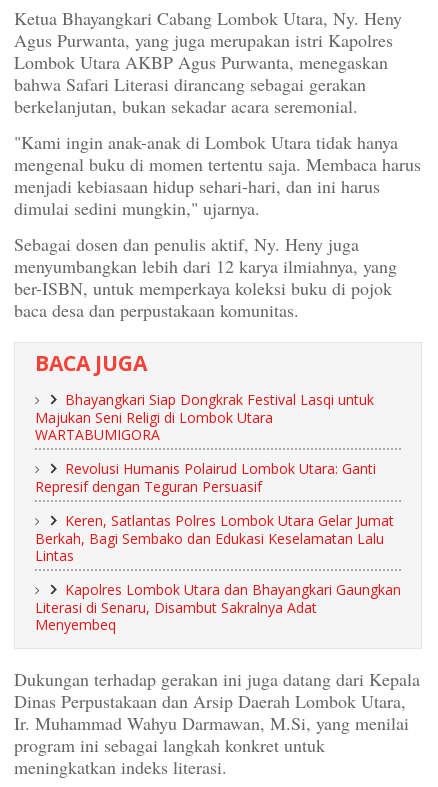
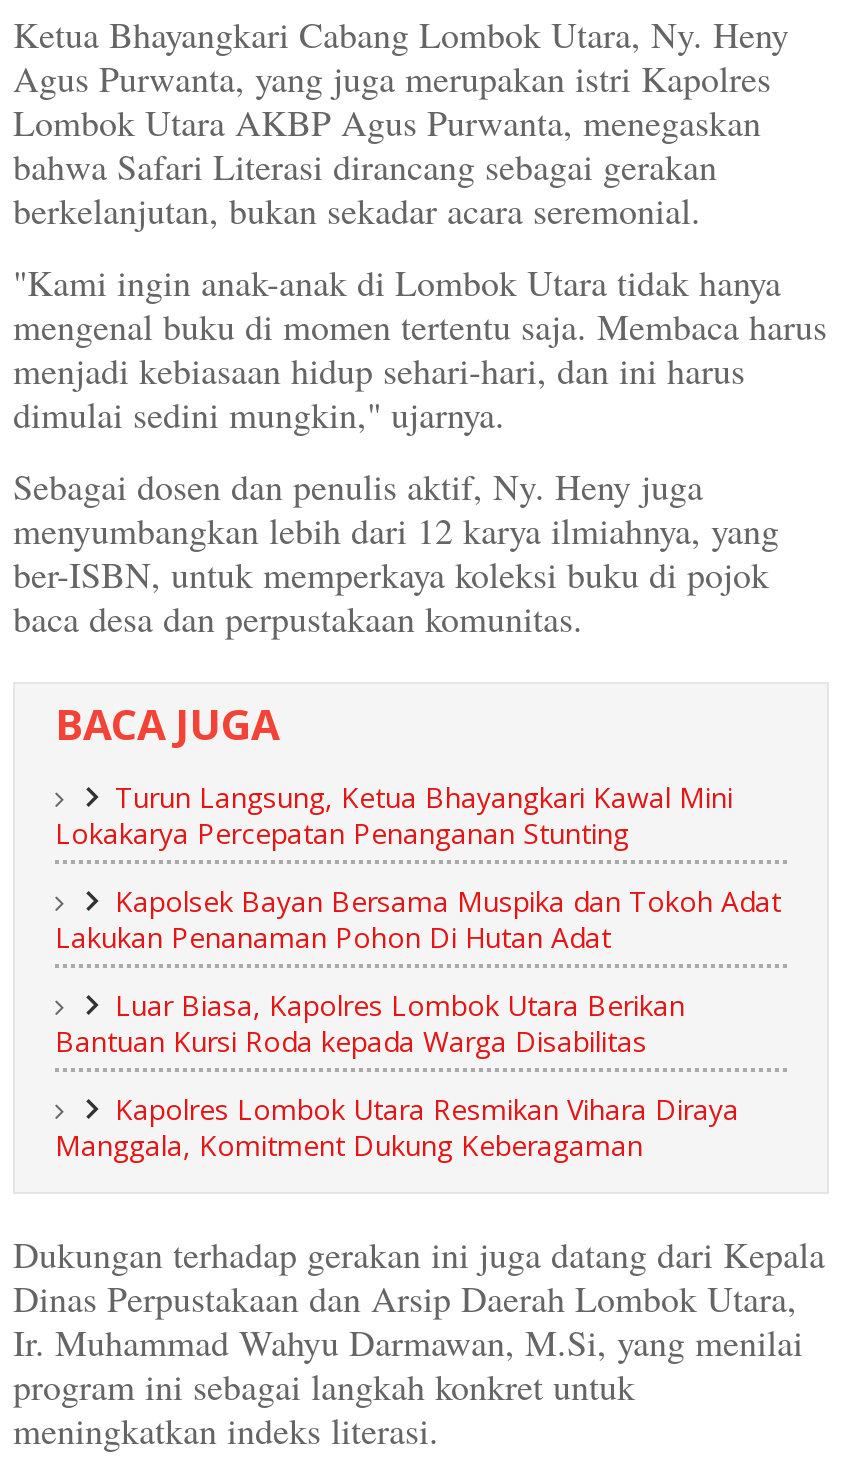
- Bhayangkari Siap Dongkrak Festival Lasqi untuk
- Majukan Seni Religi di Lombok Utara
- WARTABUMIGORA
+ Turun Langsung, Ketua Bhayangkari Kawal Mini
+ Lokakarya Percepatan Penanganan Stunting

- Revolusi Humanis Polairud Lombok Utara: Ganti
- Represif dengan Teguran Persuasif
+ Kapolsek Bayan Bersama Muspika dan Tokoh Adat
+ Lakukan Penanaman Pohon Di Hutan Adat

- Keren, Satlantas Polres Lombok Utara Gelar Jumat
- Berkah, Bagi Sembako dan Edukasi Keselamatan Lalu
- Lintas
+ Luar Biasa, Kapolres Lombok Utara Berikan
+ Bantuan Kursi Roda kepada Warga Disabilitas

- Kapolres Lombok Utara dan Bhayangkari Gaungkan
- Literasi di Senaru, Disambut Sakralnya Adat
- Menyembeq
+ Kapolres Lombok Utara Resmikan Vihara Diraya
+ Manggala, Komitment Dukung Keberagaman
